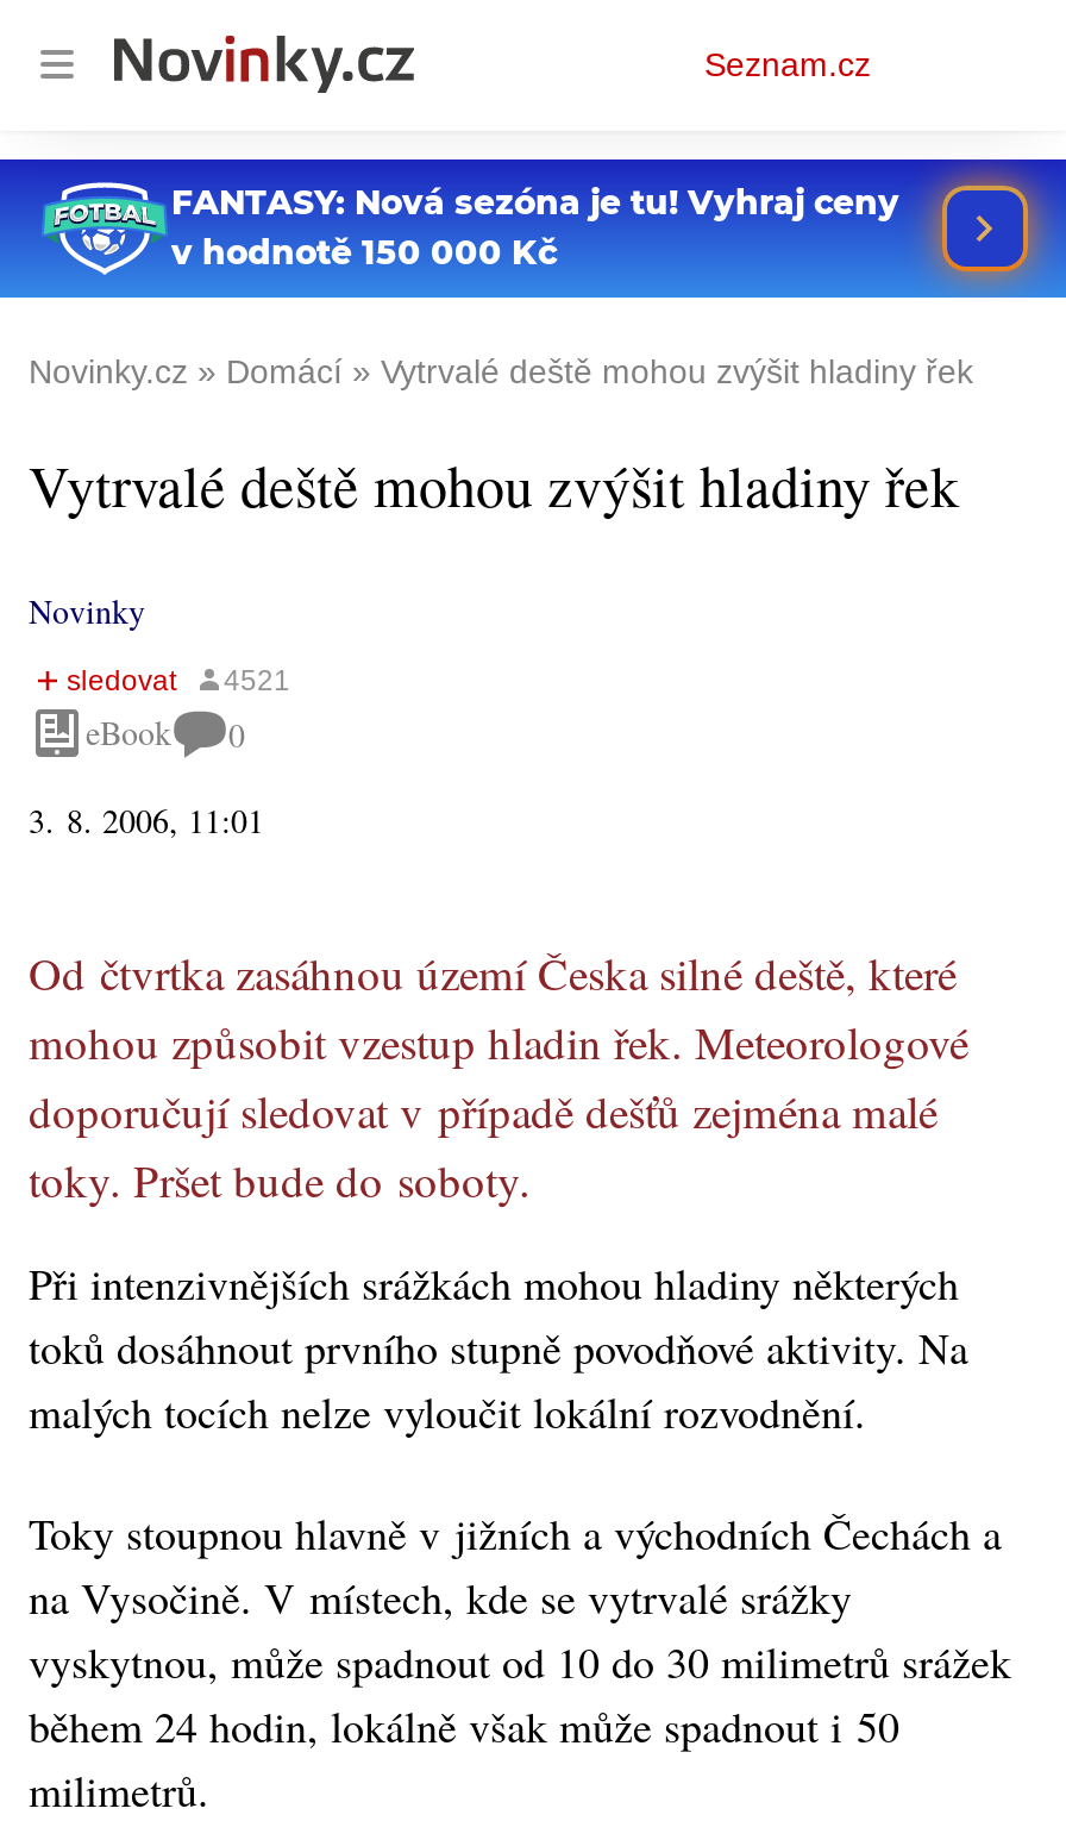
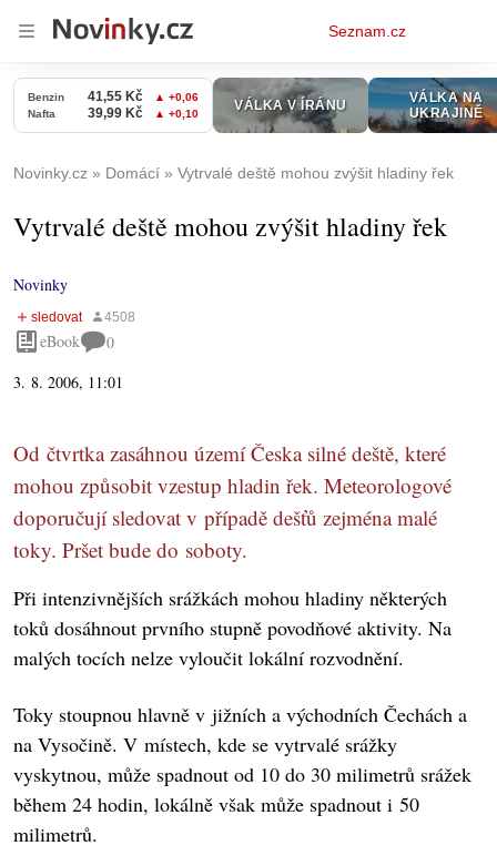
- [image]
+ [image]
